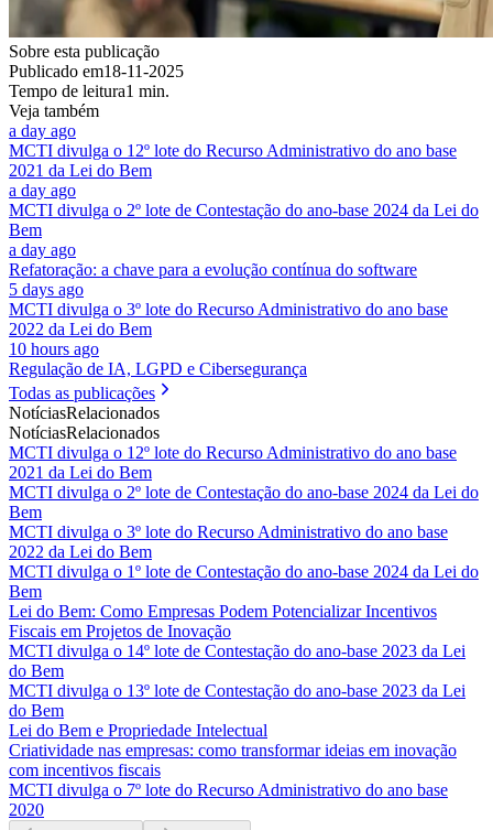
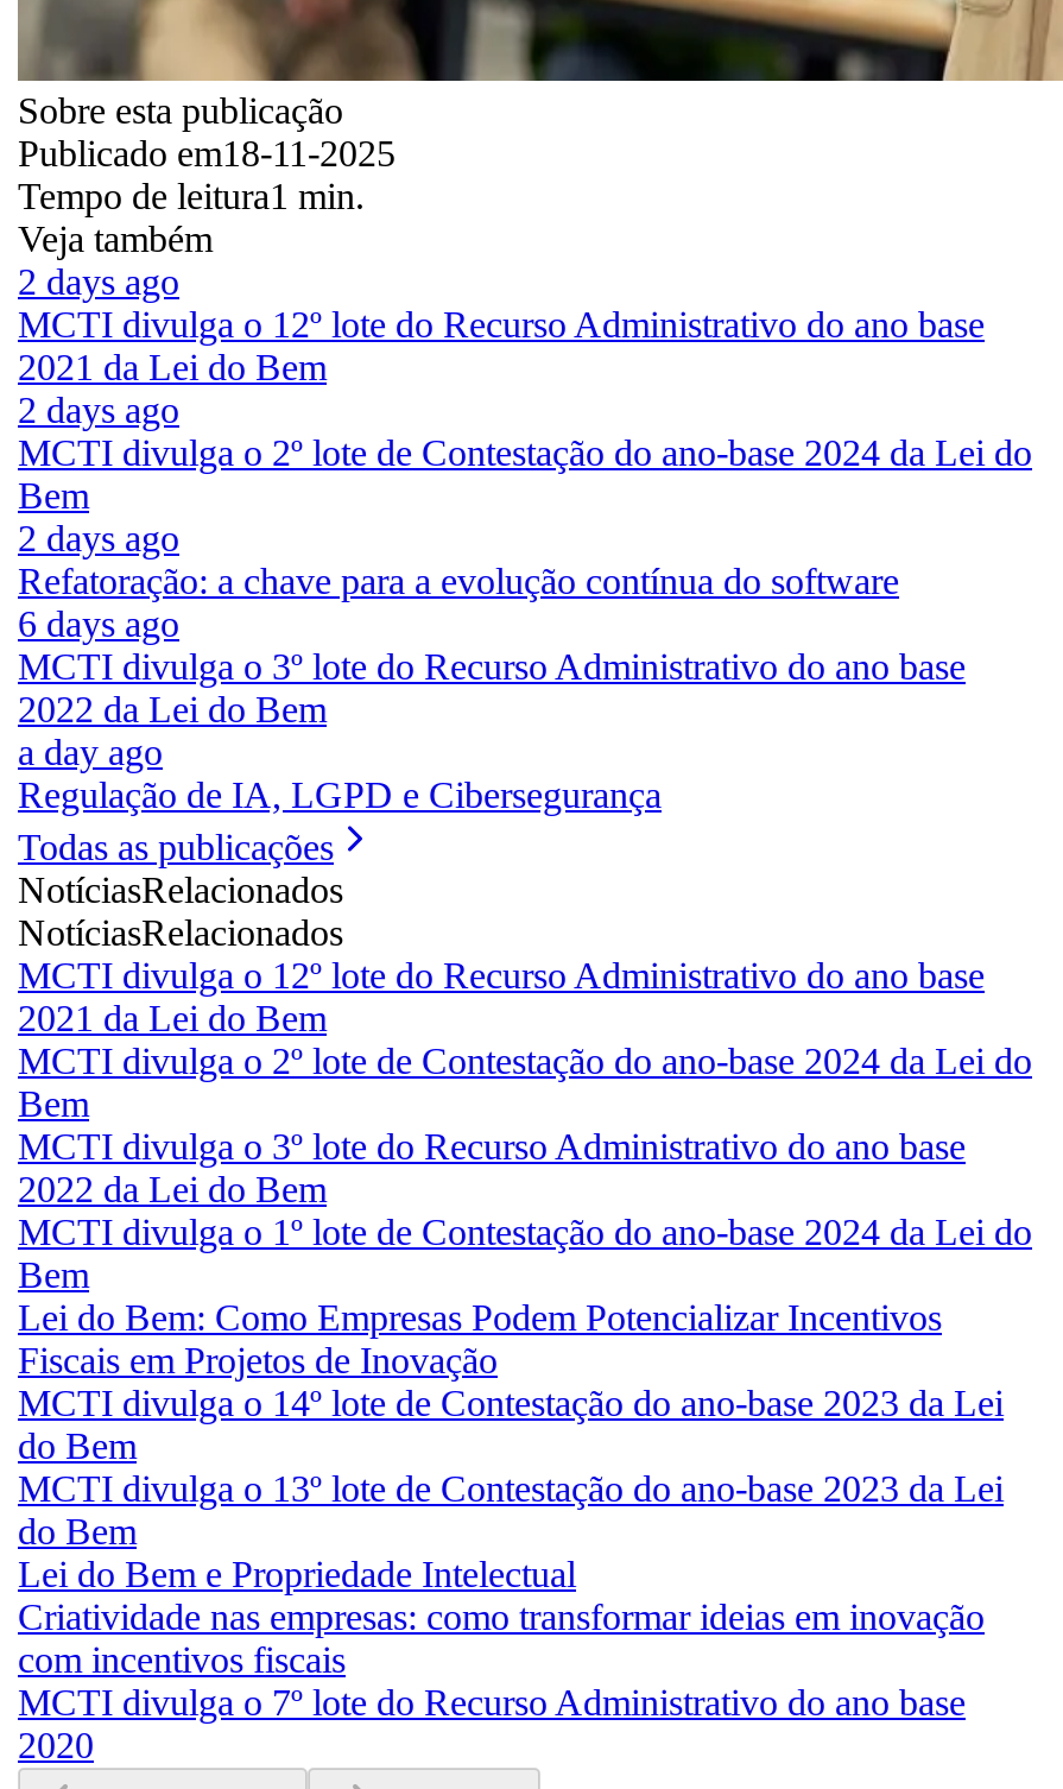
- a day ago
+ 2 days ago

- a day ago
+ 2 days ago

- a day ago
+ 2 days ago

- 5 days ago
+ 6 days ago

- 10 hours ago
+ a day ago
